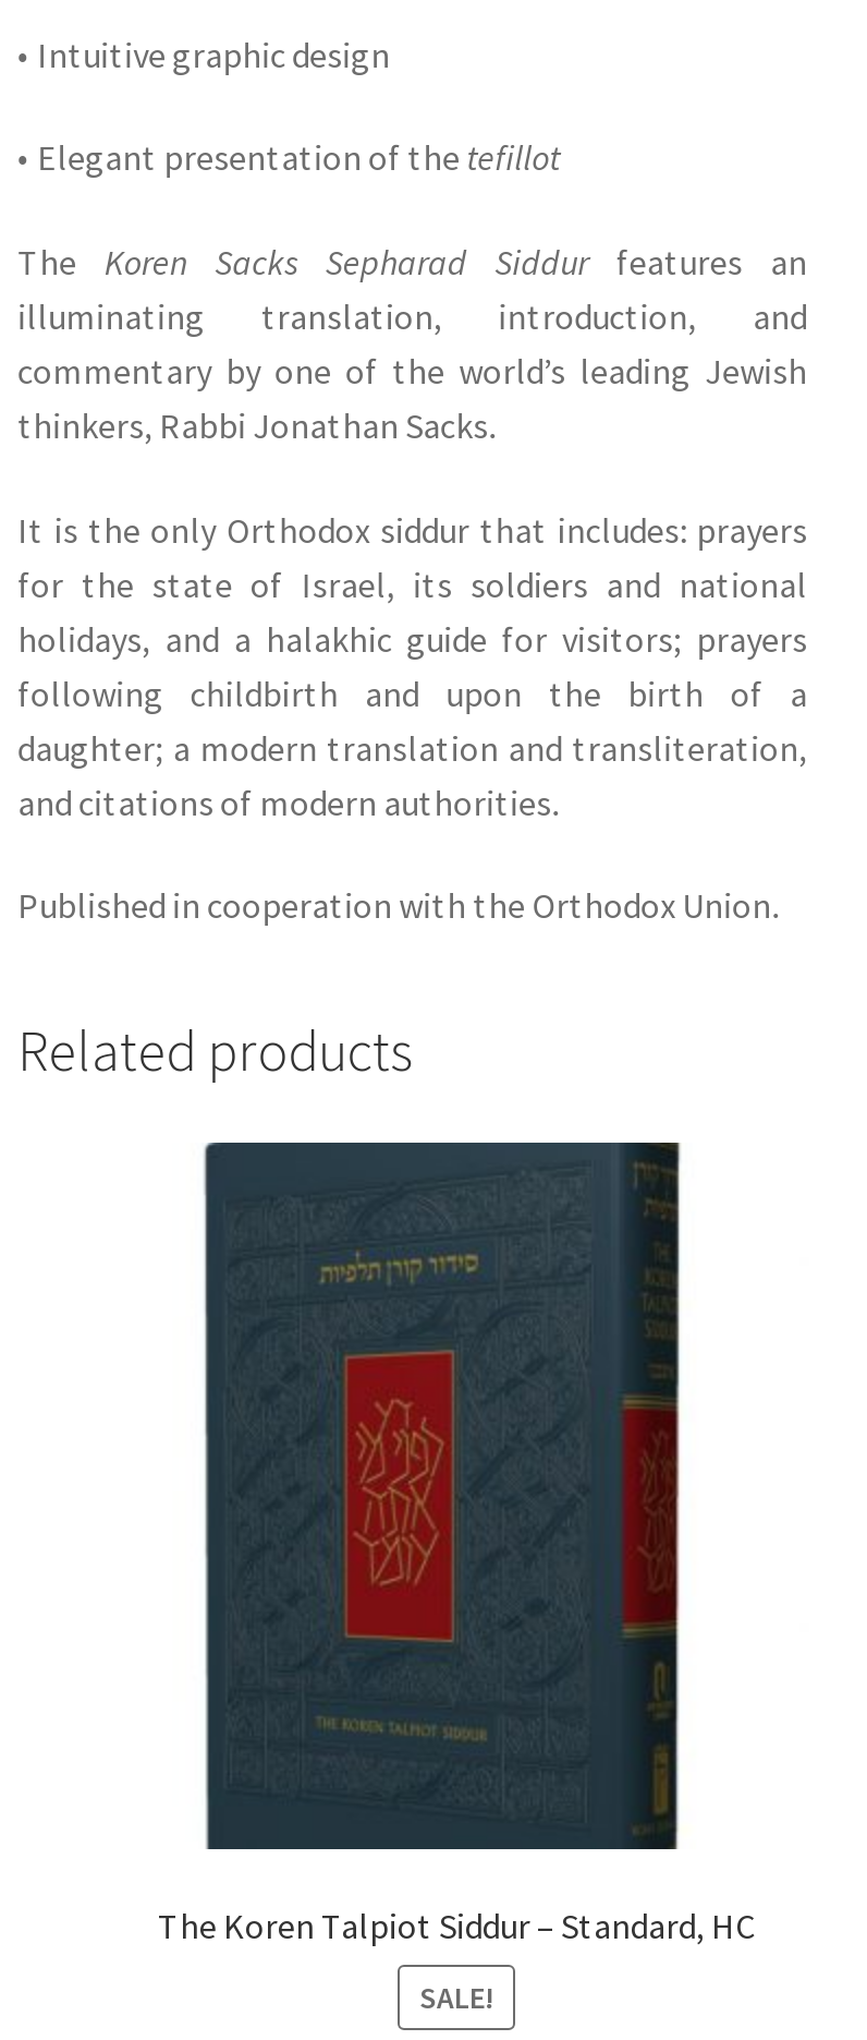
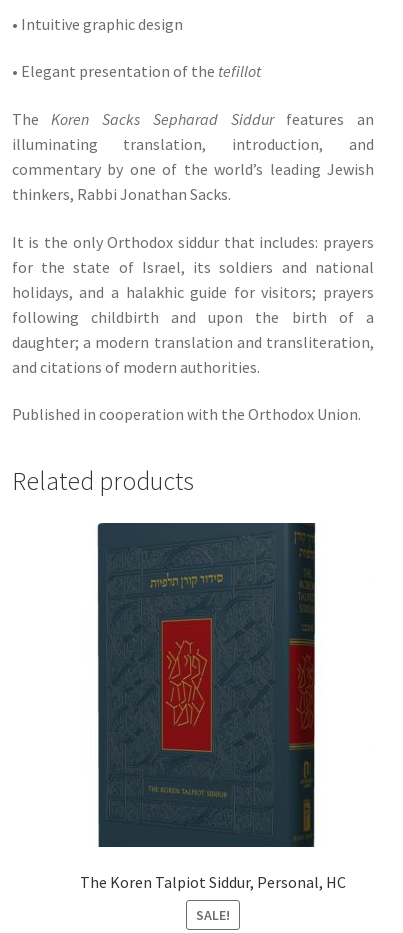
- The Koren Talpiot Siddur – Standard, HC
+ The Koren Talpiot Siddur, Personal, HC
